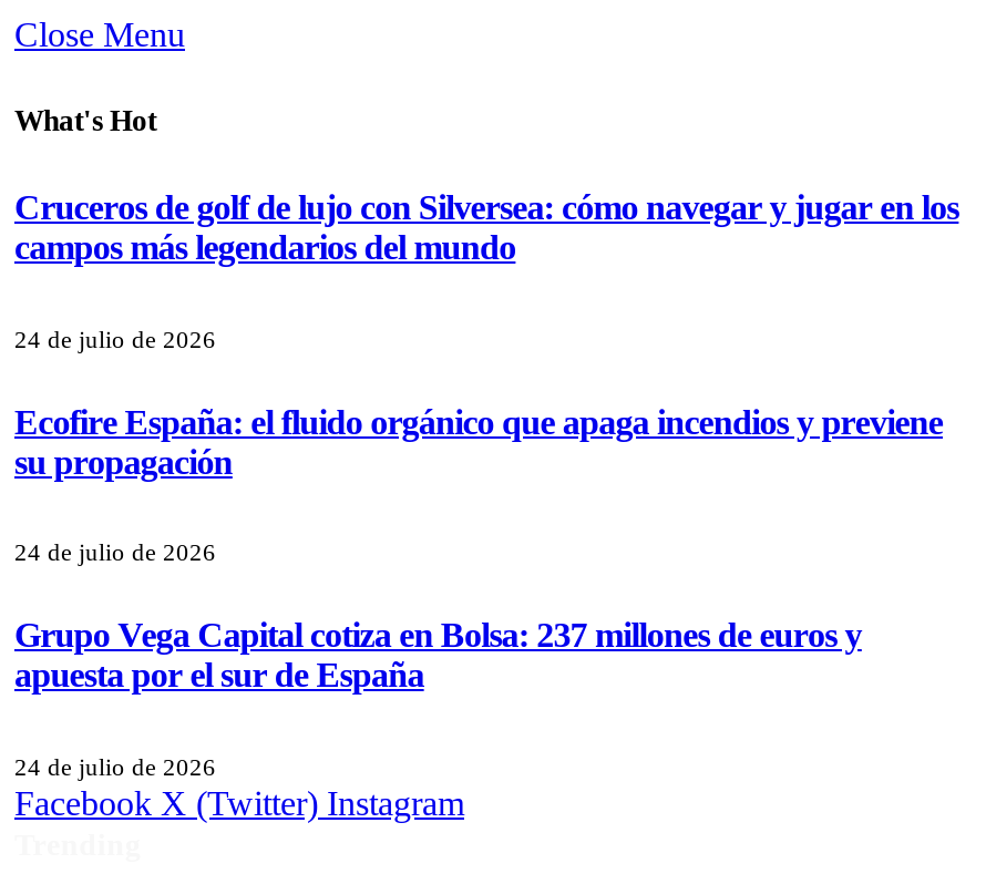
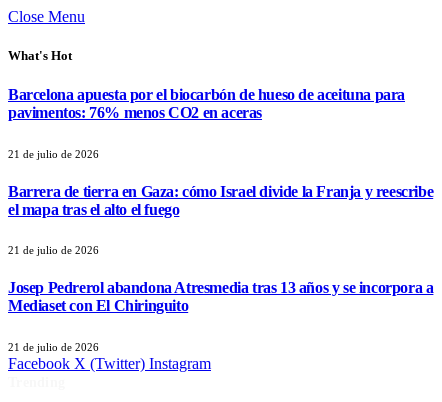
- Cruceros de golf de lujo con Silversea: cómo navegar y jugar en los
- campos más legendarios del mundo
+ Barcelona apuesta por el biocarbón de hueso de aceituna para
+ pavimentos: 76% menos CO2 en aceras

- 24 de julio de 2026
+ 21 de julio de 2026

- Ecofire España: el fluido orgánico que apaga incendios y previene
- su propagación
+ Barrera de tierra en Gaza: cómo Israel divide la Franja y reescribe
+ el mapa tras el alto el fuego

- 24 de julio de 2026
+ 21 de julio de 2026

- Grupo Vega Capital cotiza en Bolsa: 237 millones de euros y
- apuesta por el sur de España
+ Josep Pedrerol abandona Atresmedia tras 13 años y se incorpora a
+ Mediaset con El Chiringuito

- 24 de julio de 2026
+ 21 de julio de 2026
